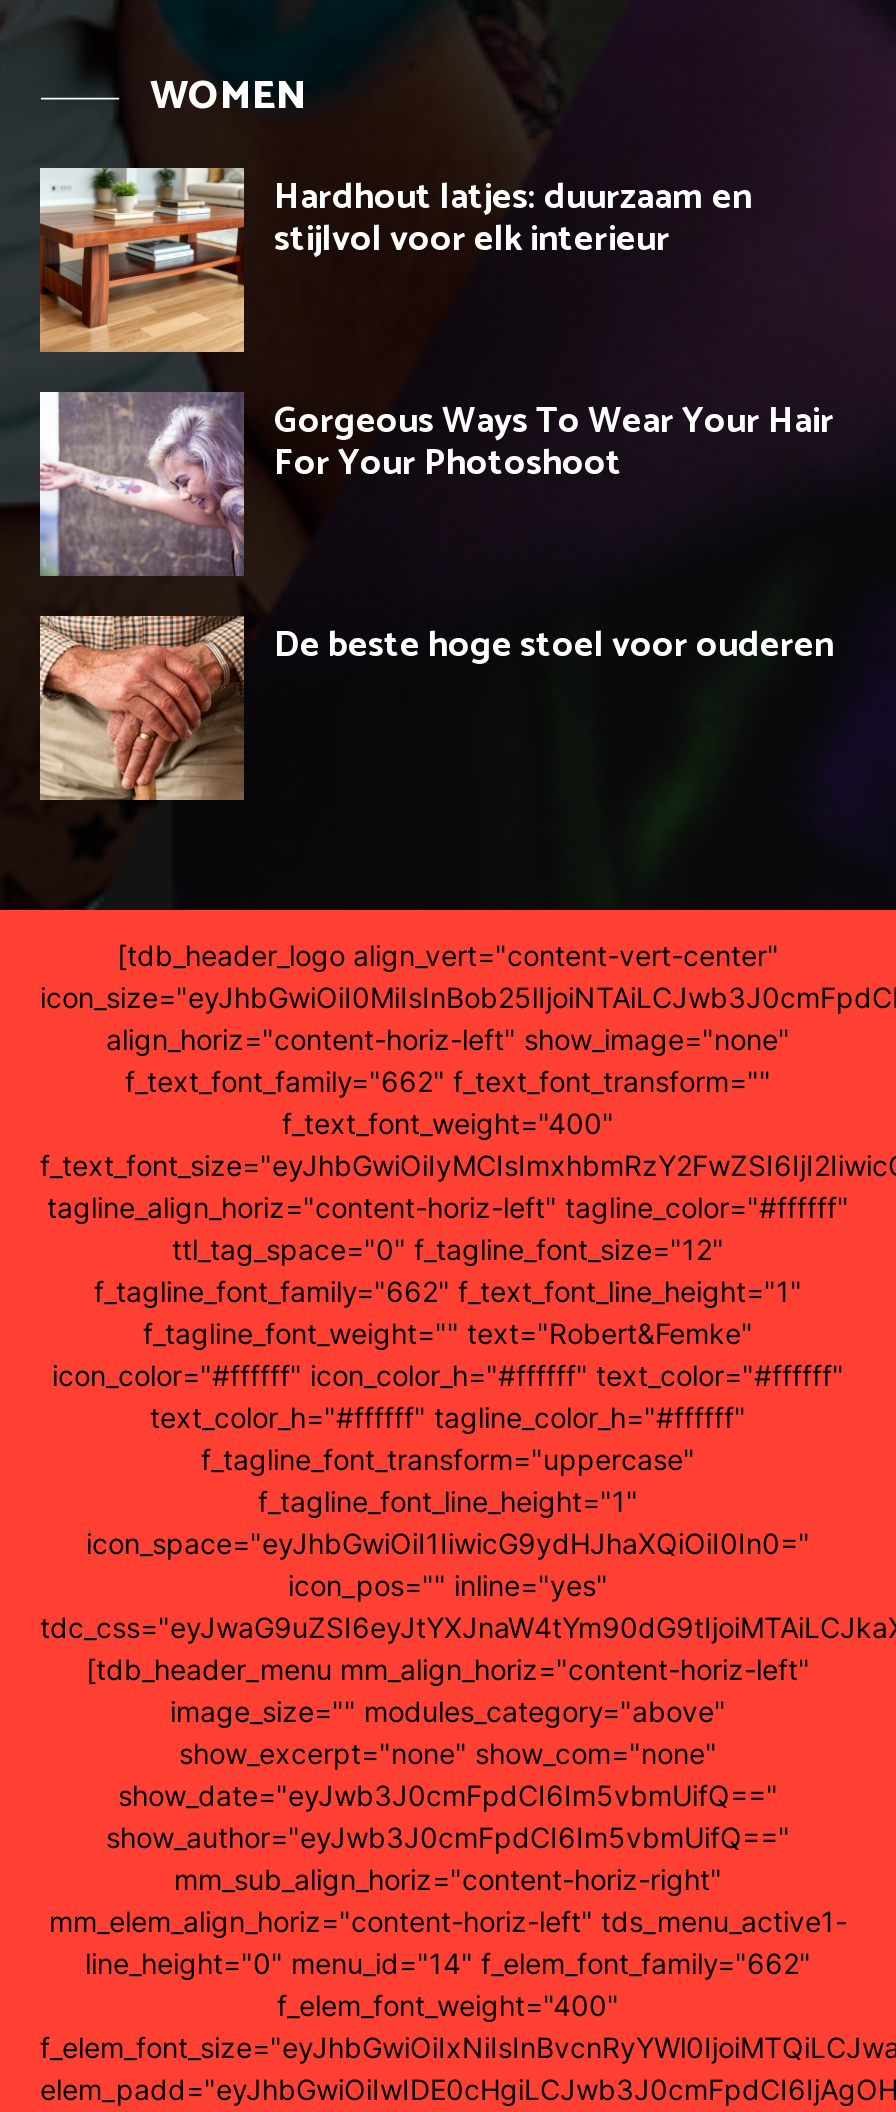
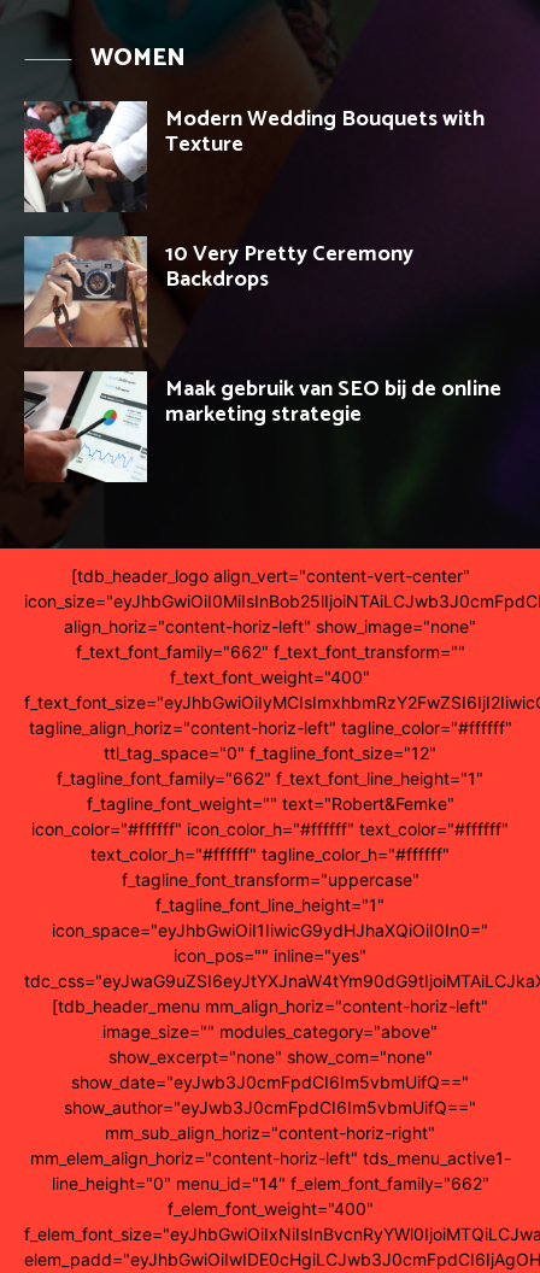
- [image]
- Hardhout latjes: duurzaam en
- stijlvol voor elk interieur
+ [image]
+ Modern Wedding Bouquets with
+ Texture

- [image]
- Gorgeous Ways To Wear Your Hair
- For Your Photoshoot
+ [image]
+ 10 Very Pretty Ceremony
+ Backdrops

- [image]
- De beste hoge stoel voor ouderen
+ [image]
+ Maak gebruik van SEO bij de online
+ marketing strategie
